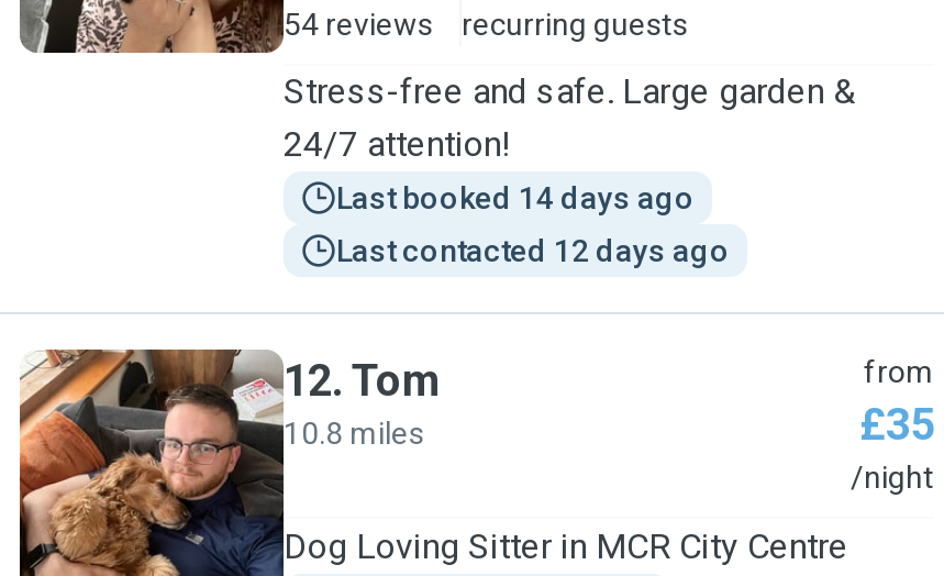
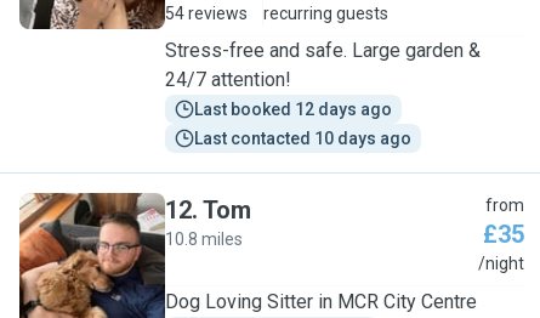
- Last booked 14 days ago
+ Last booked 12 days ago

- Last contacted 12 days ago
+ Last contacted 10 days ago
